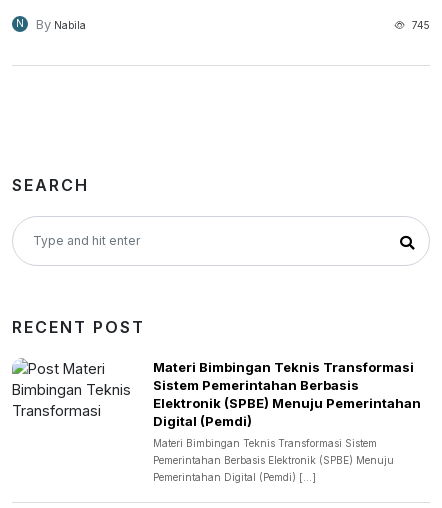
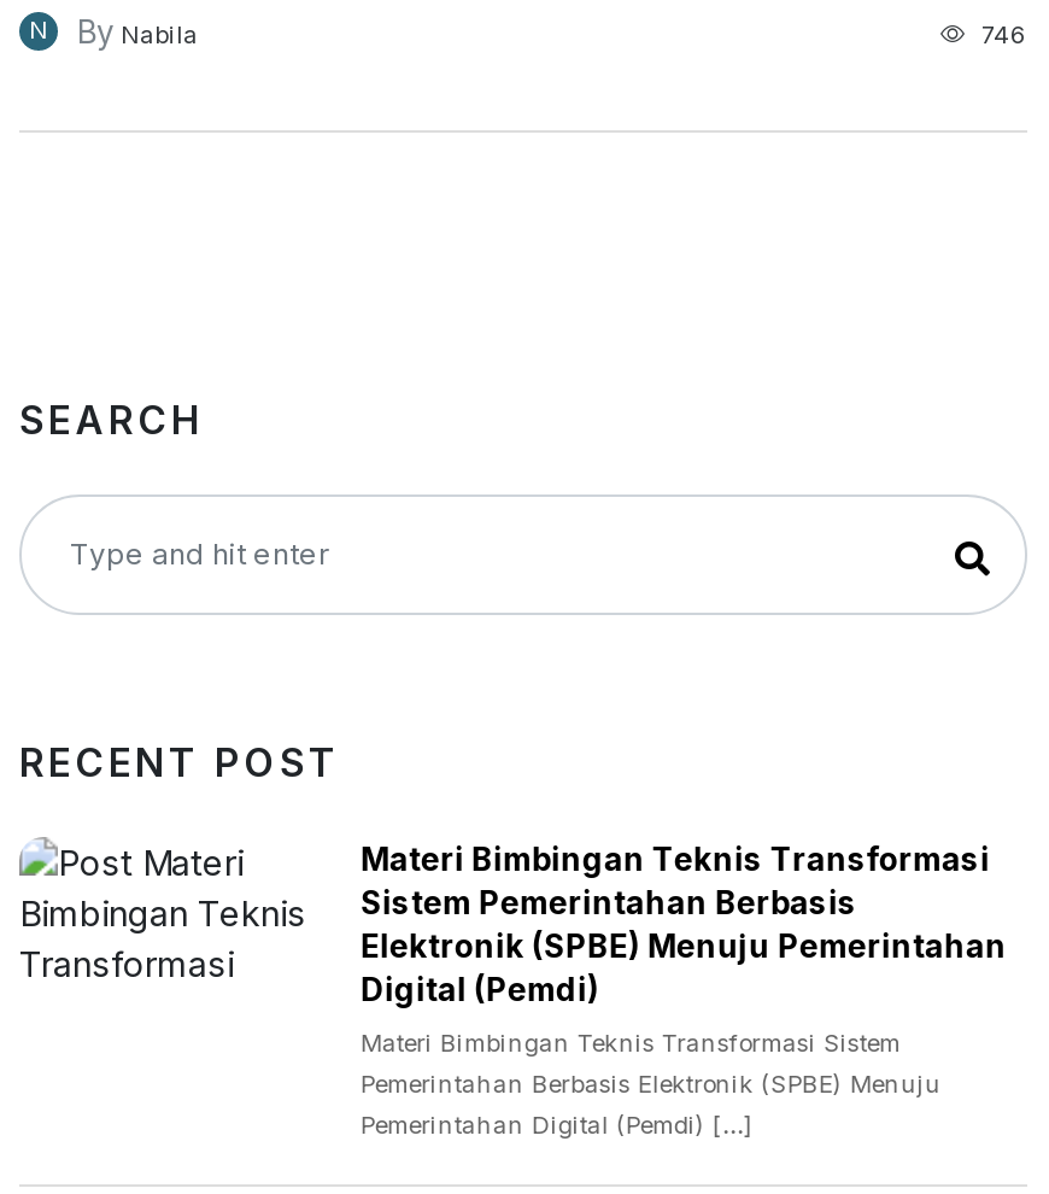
- 745
+ 746
